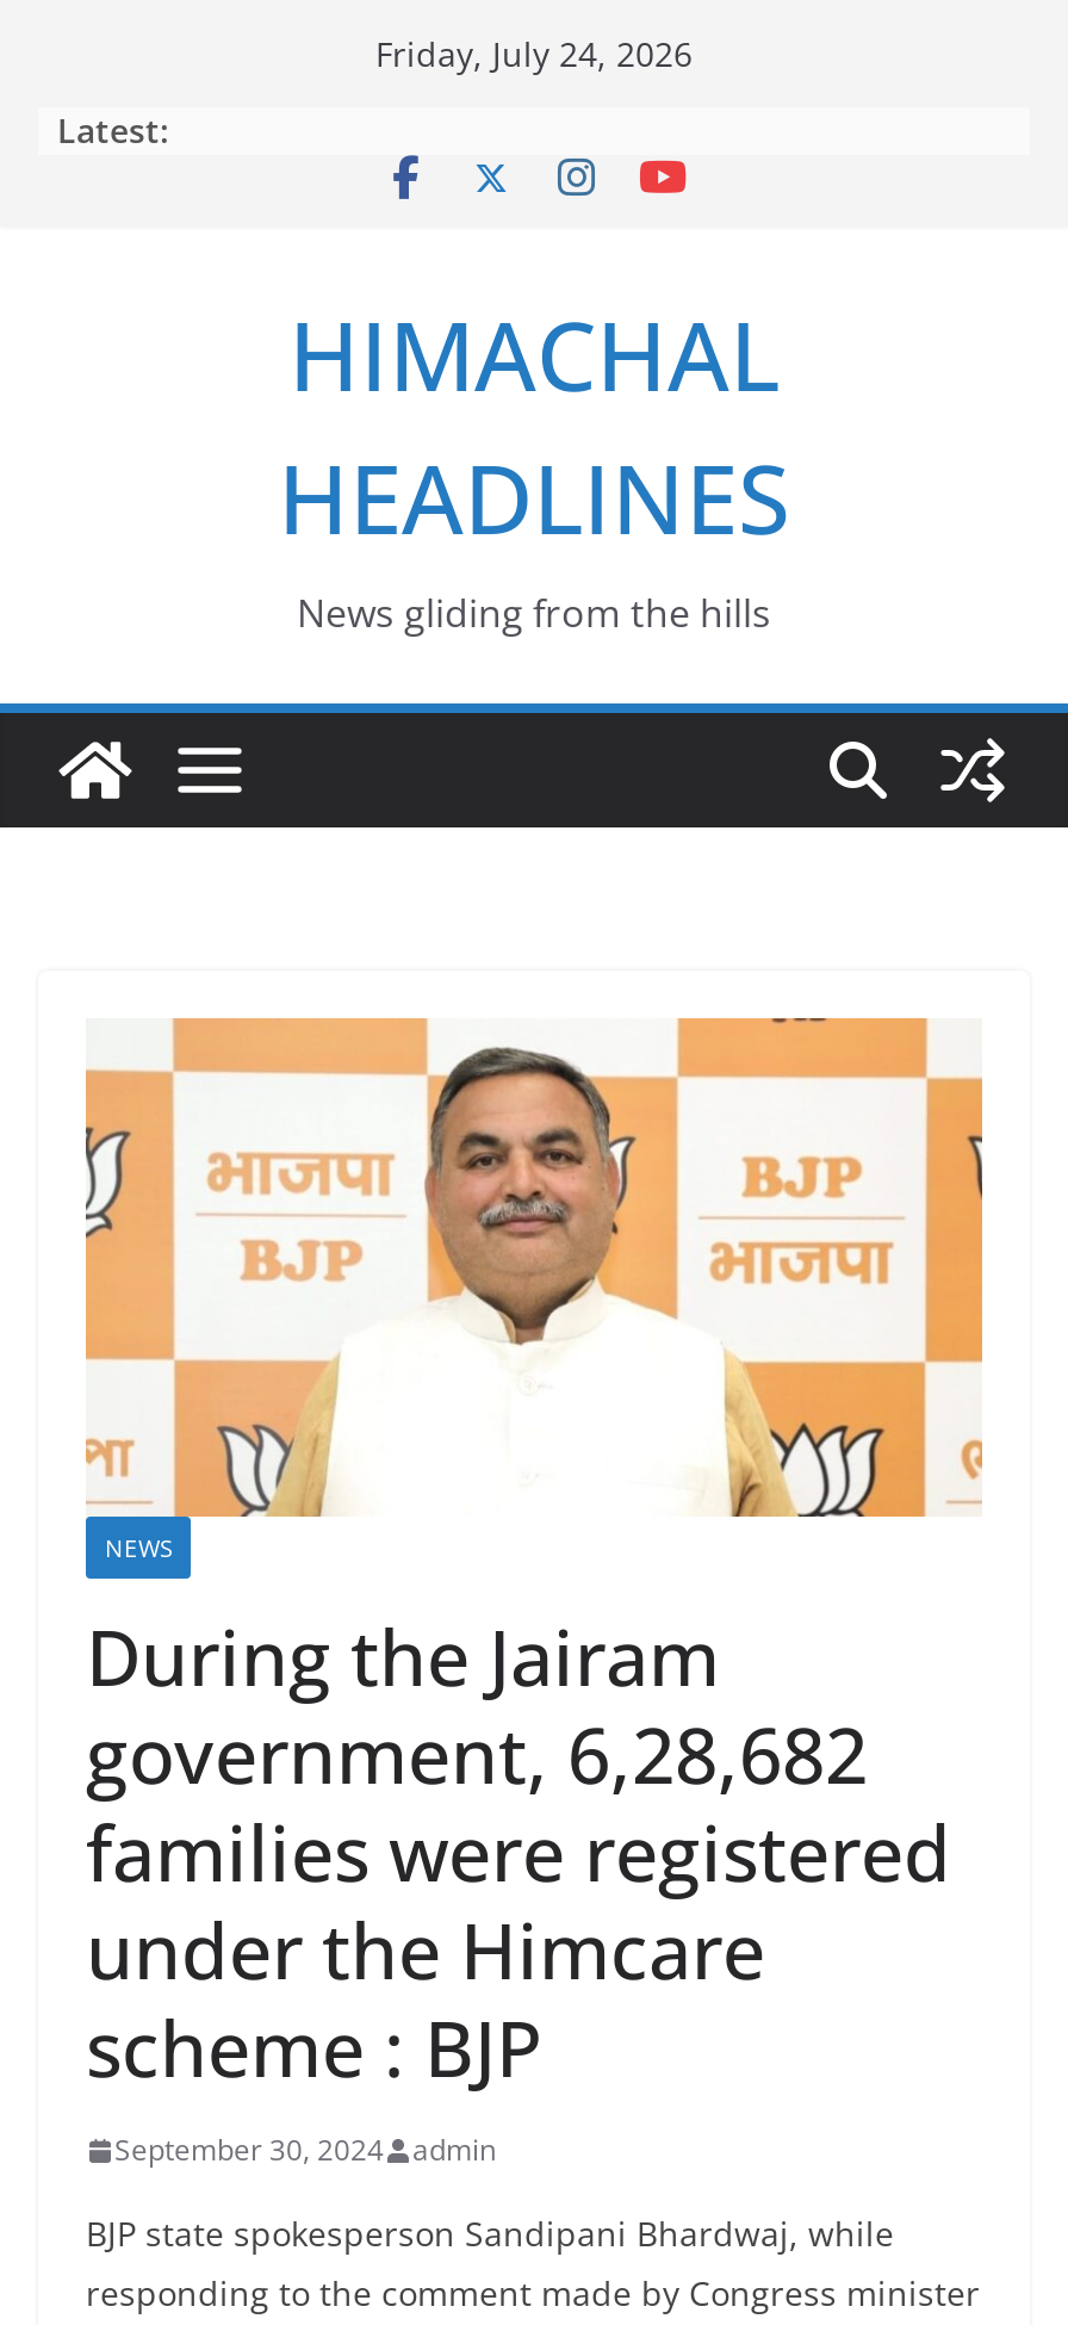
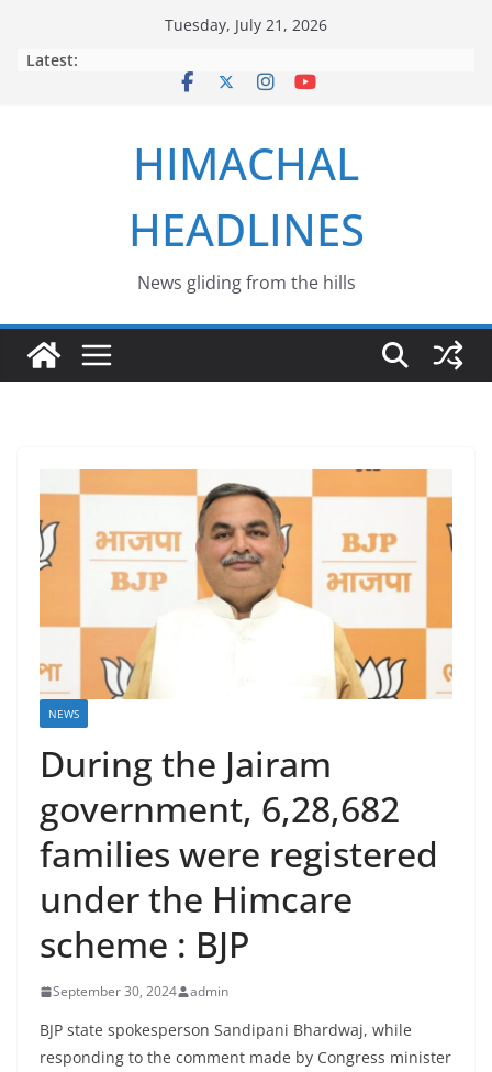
- Friday, July 24, 2026
+ Tuesday, July 21, 2026
